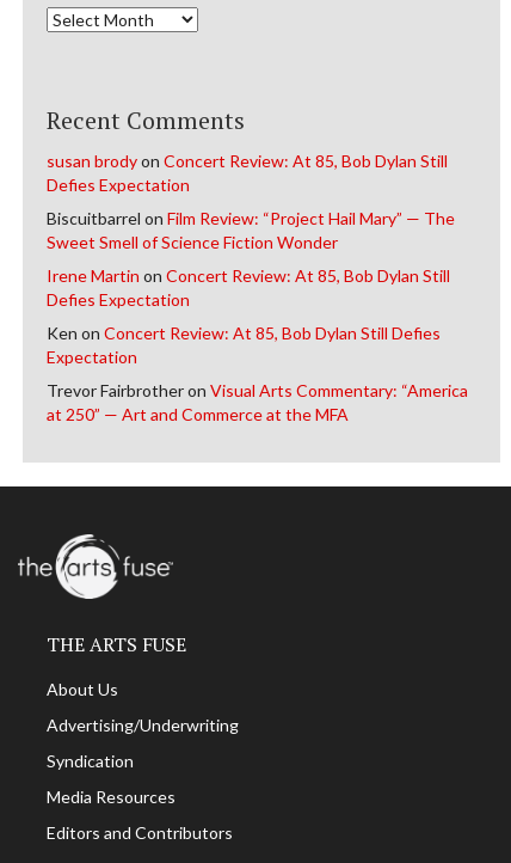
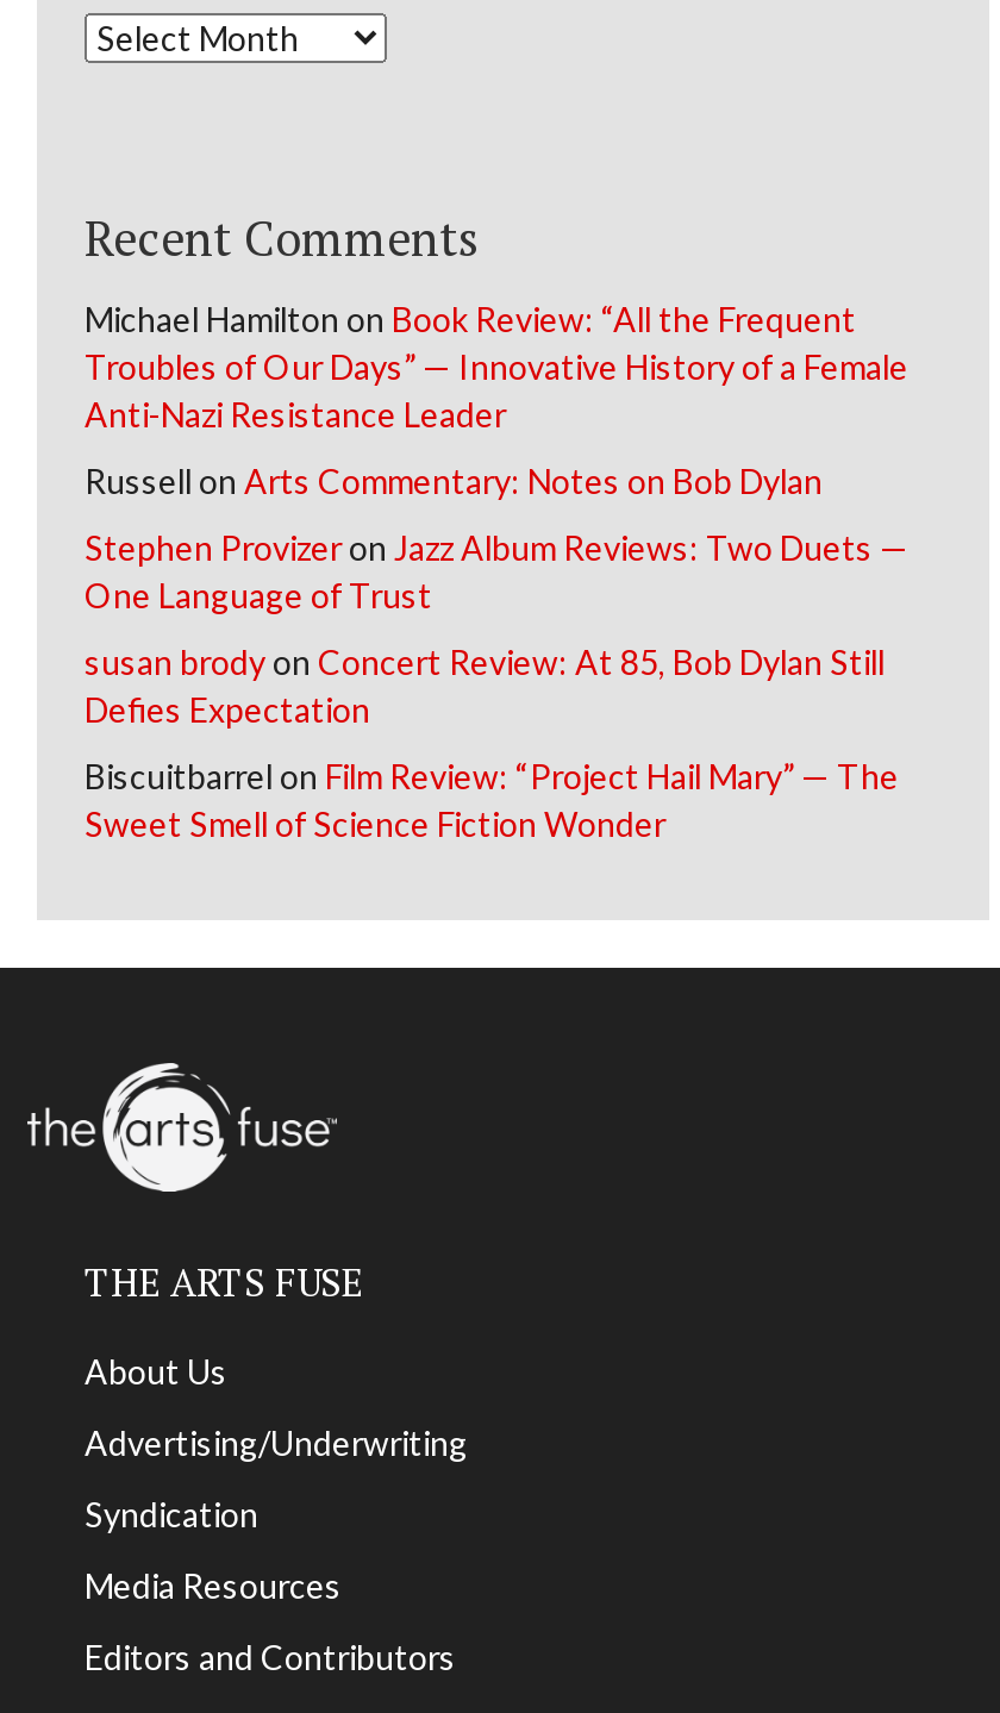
+ Michael Hamilton on Book Review: “All the Frequent
+ Troubles of Our Days” — Innovative History of a Female
+ Anti-Nazi Resistance Leader
+ Russell on Arts Commentary: Notes on Bob Dylan
+ Stephen Provizer on Jazz Album Reviews: Two Duets —
+ One Language of Trust

moved down: susan brody on Concert Review: At 85, Bob Dylan Still | Defies Expectation | Biscuitbarrel on Film Review: “Project Hail Mary” — The | Sweet Smell of Science Fiction Wonder

- Irene Martin on Concert Review: At 85, Bob Dylan Still
- Defies Expectation
- Ken on Concert Review: At 85, Bob Dylan Still Defies
- Expectation
- Trevor Fairbrother on Visual Arts Commentary: “America
- at 250” — Art and Commerce at the MFA
